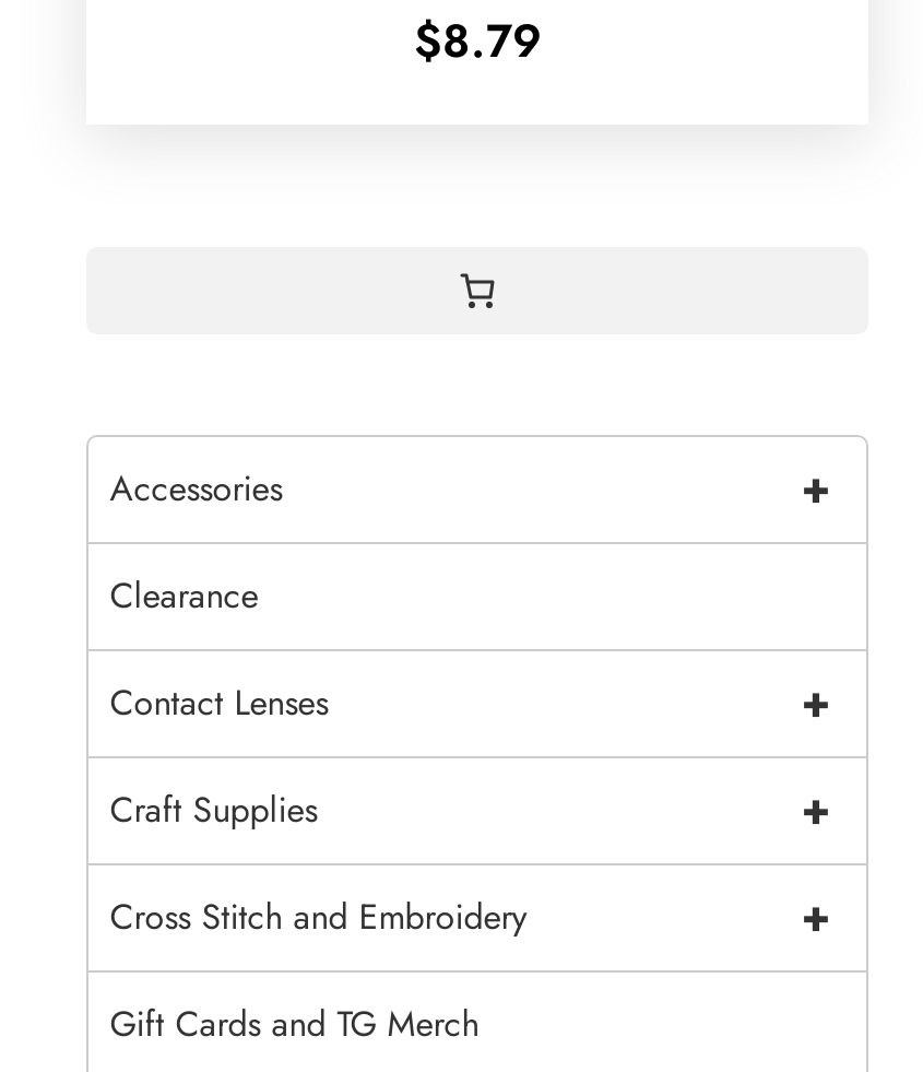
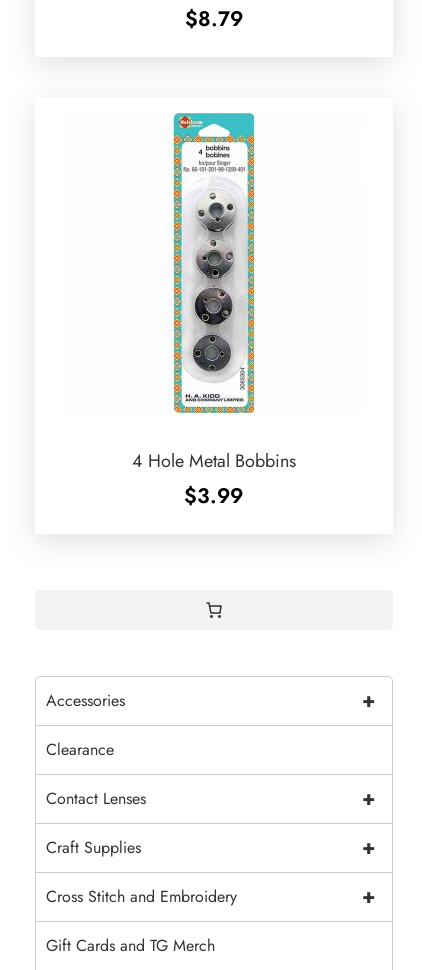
+ [image]
+ 4 Hole Metal Bobbins
+ $3.99
